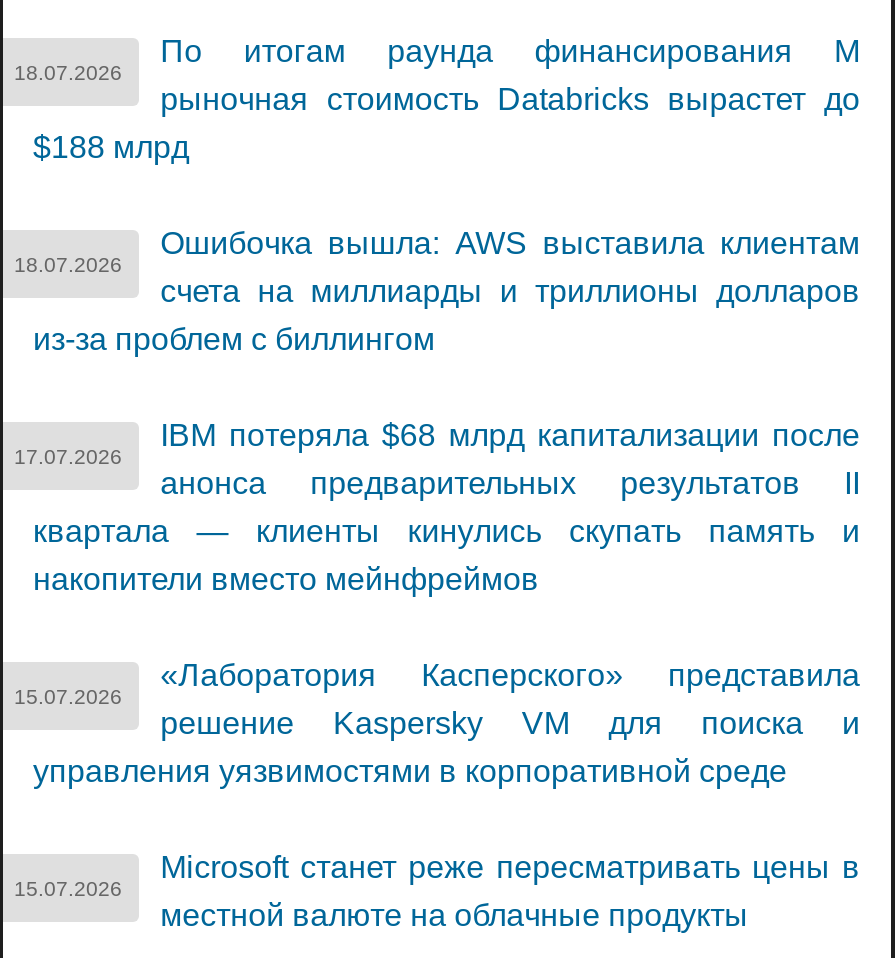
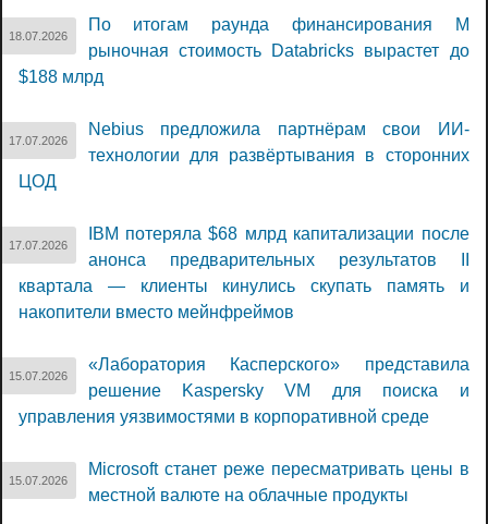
- Ошибочка вышла: AWS выставила клиентам
- счета на миллиарды и триллионы долларов
- из-за проблем с биллингом
+ Nebius предложила партнёрам свои ИИ-
+ технологии для развёртывания в сторонних
+ ЦОД

- 18.07.2026
+ 17.07.2026
